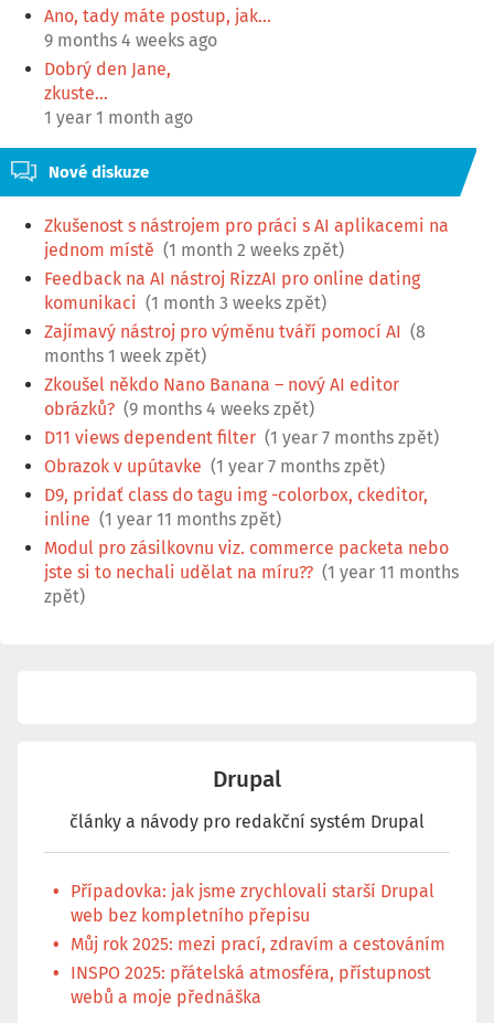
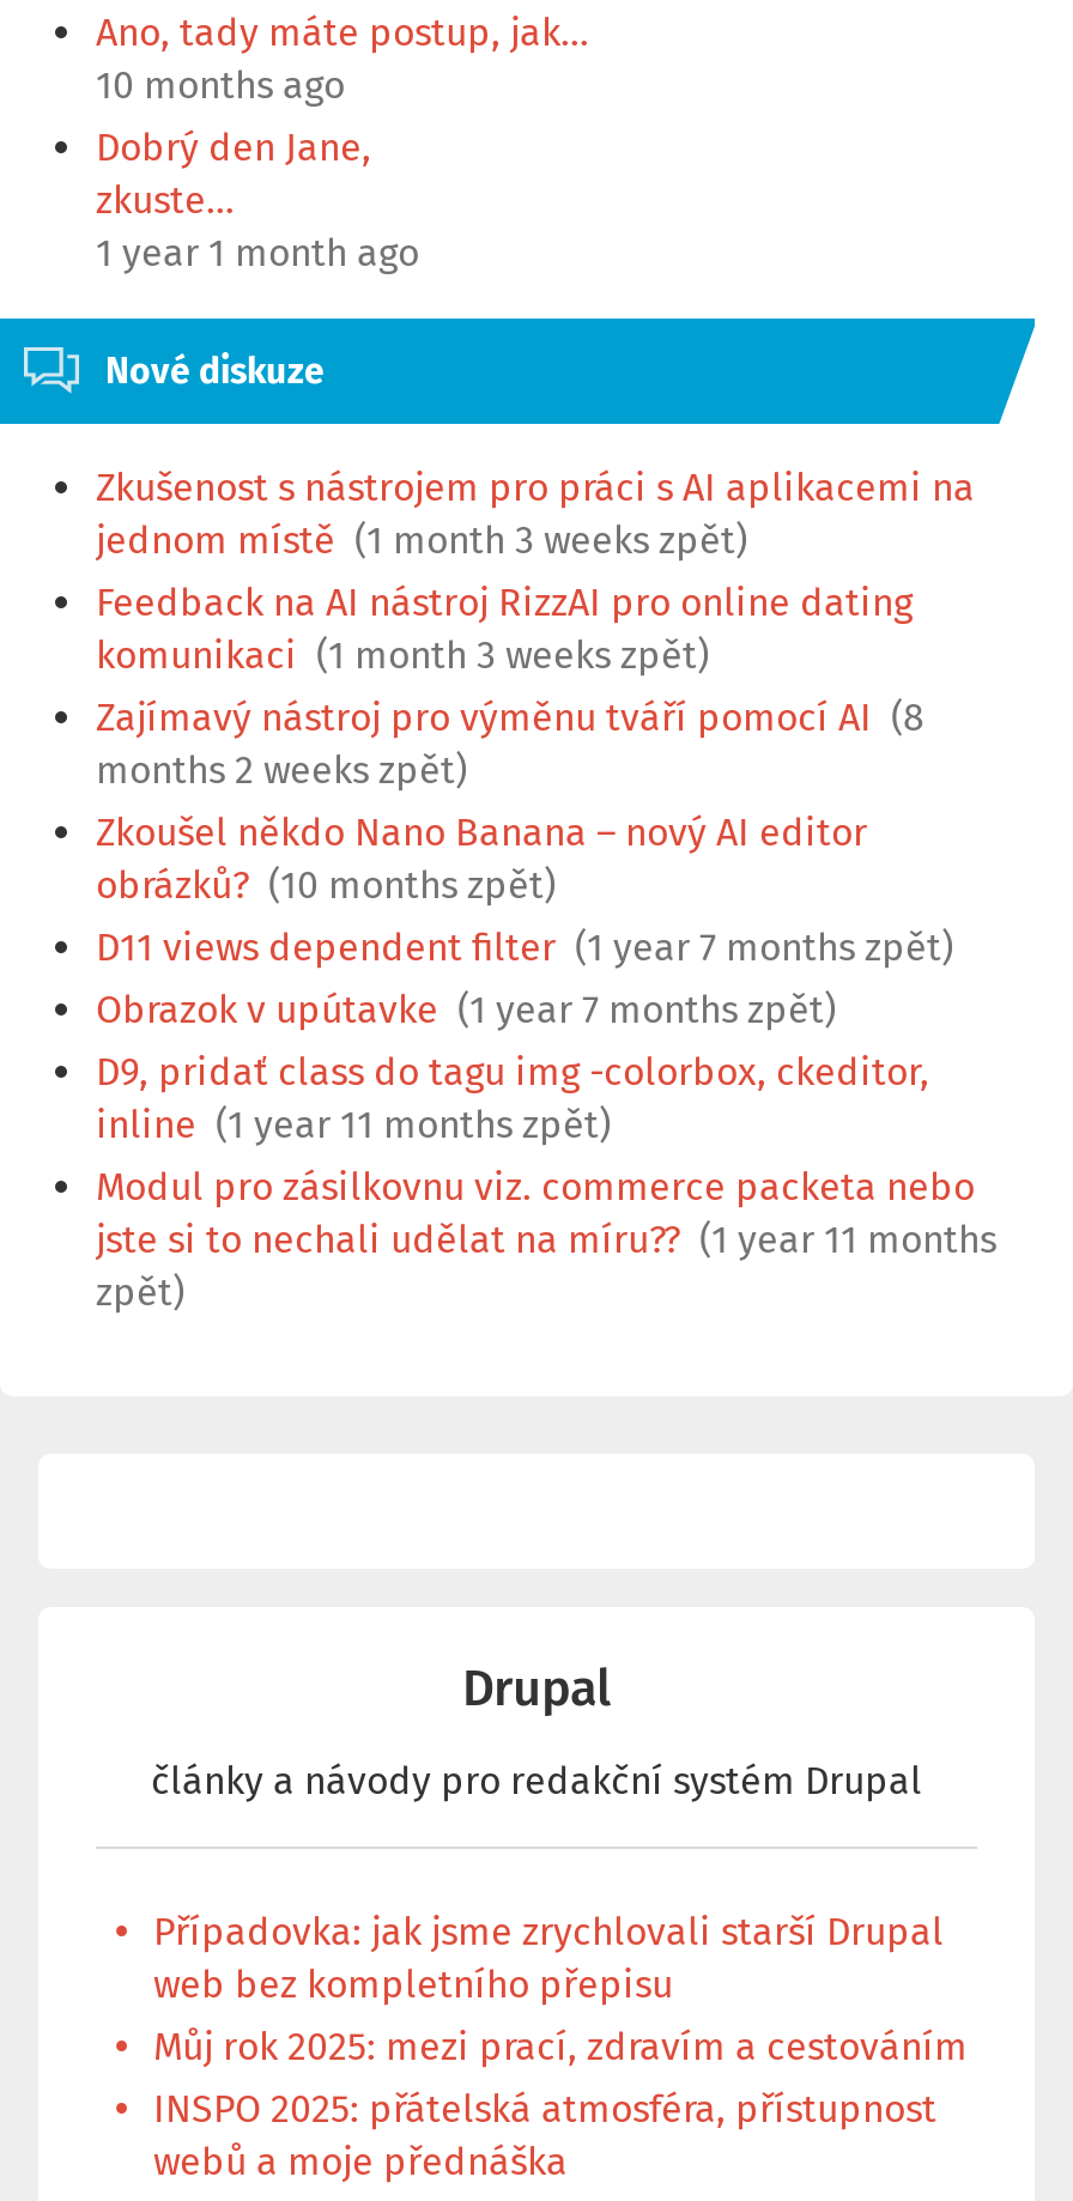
- 9 months 4 weeks ago
+ 10 months ago

- jednom místě (1 month 2 weeks zpět)
+ jednom místě (1 month 3 weeks zpět)

- months 1 week zpět)
+ months 2 weeks zpět)

- obrázků? (9 months 4 weeks zpět)
+ obrázků? (10 months zpět)
